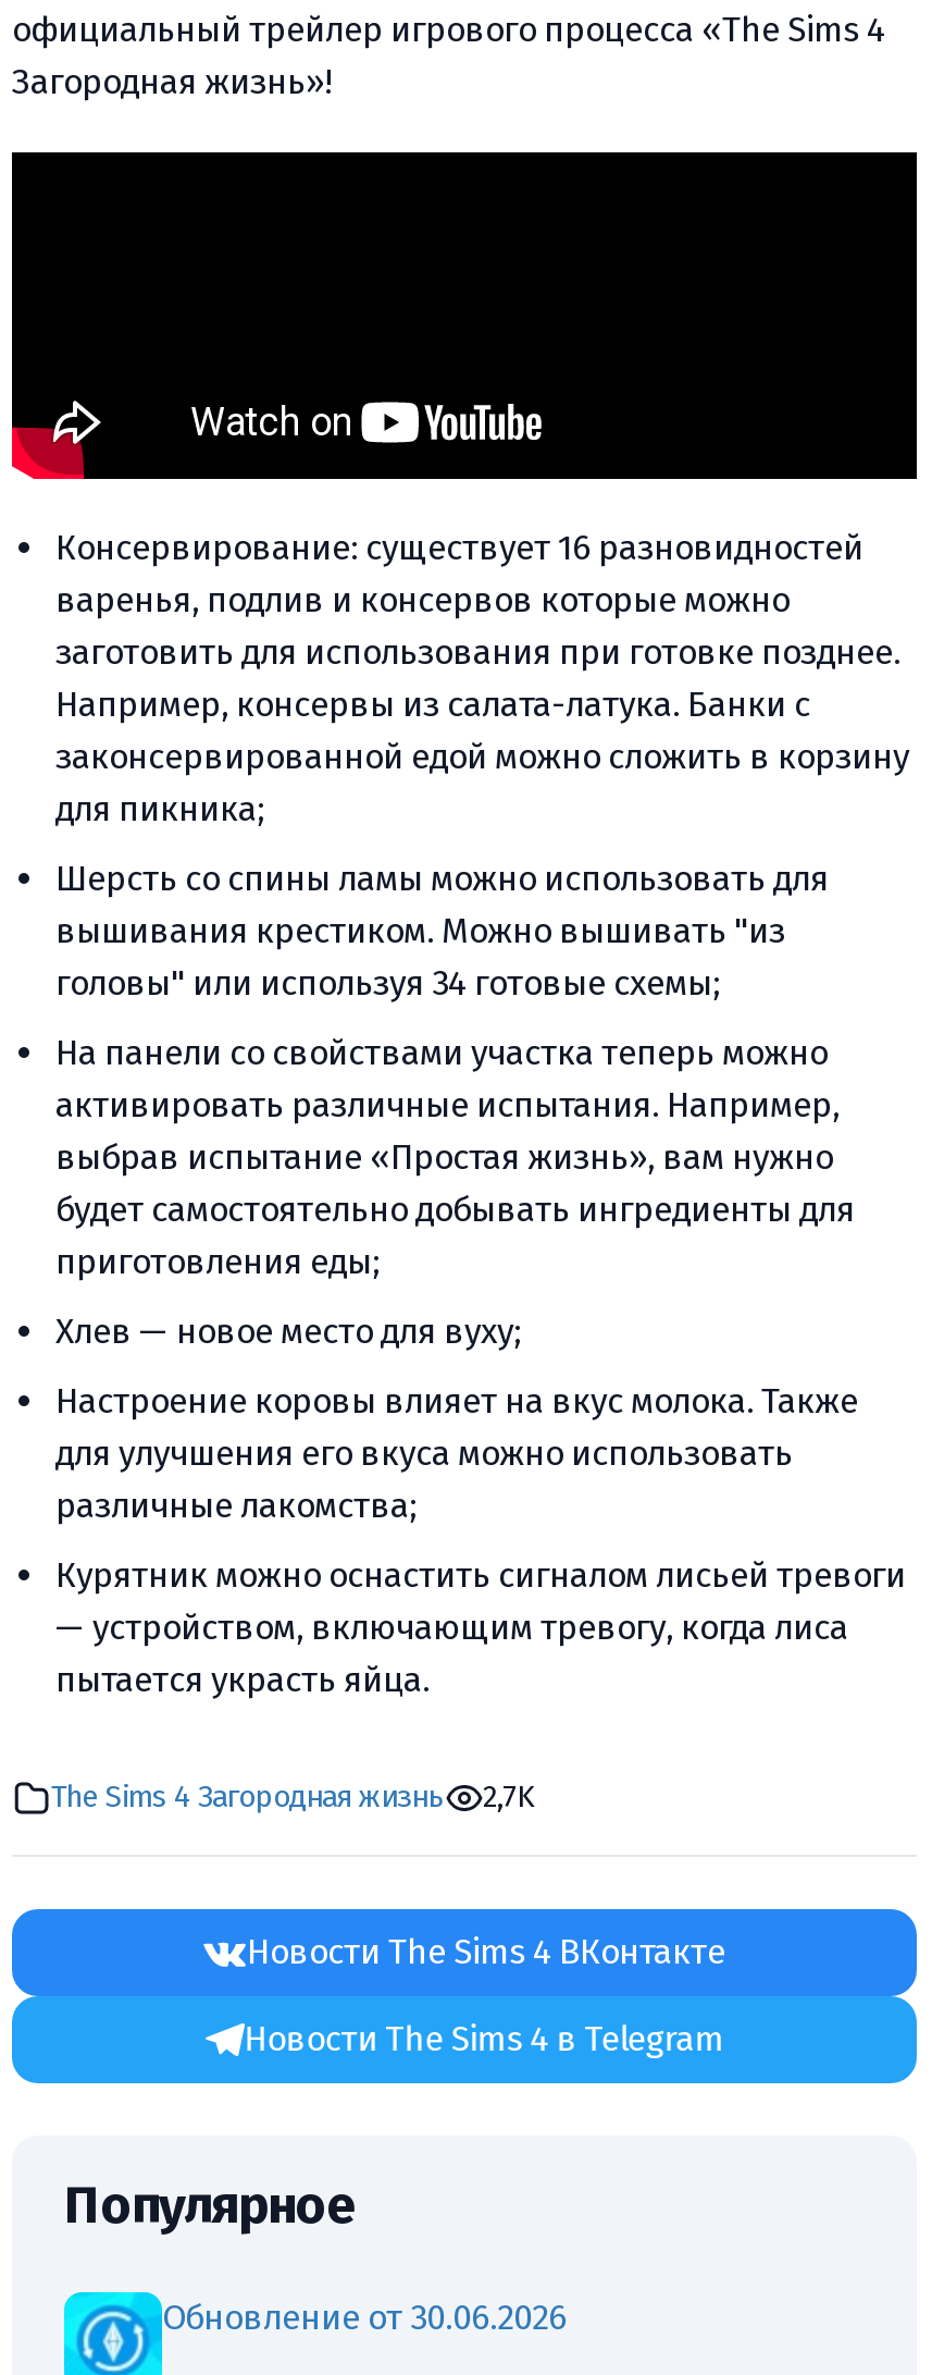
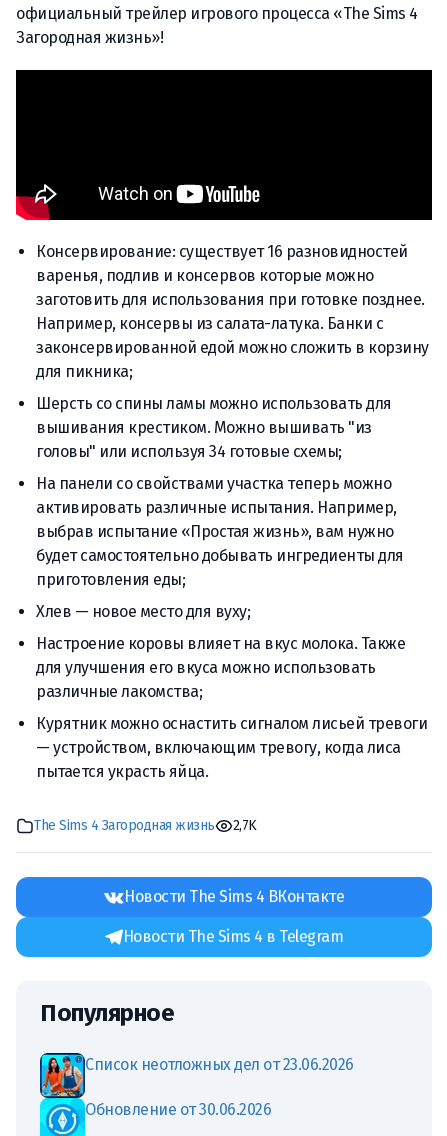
+ [image]
+ Список неотложных дел от 23.06.2026
